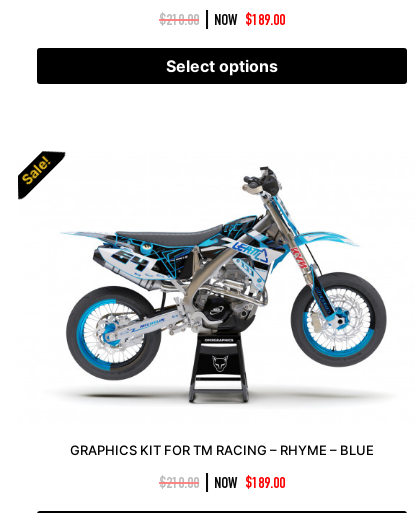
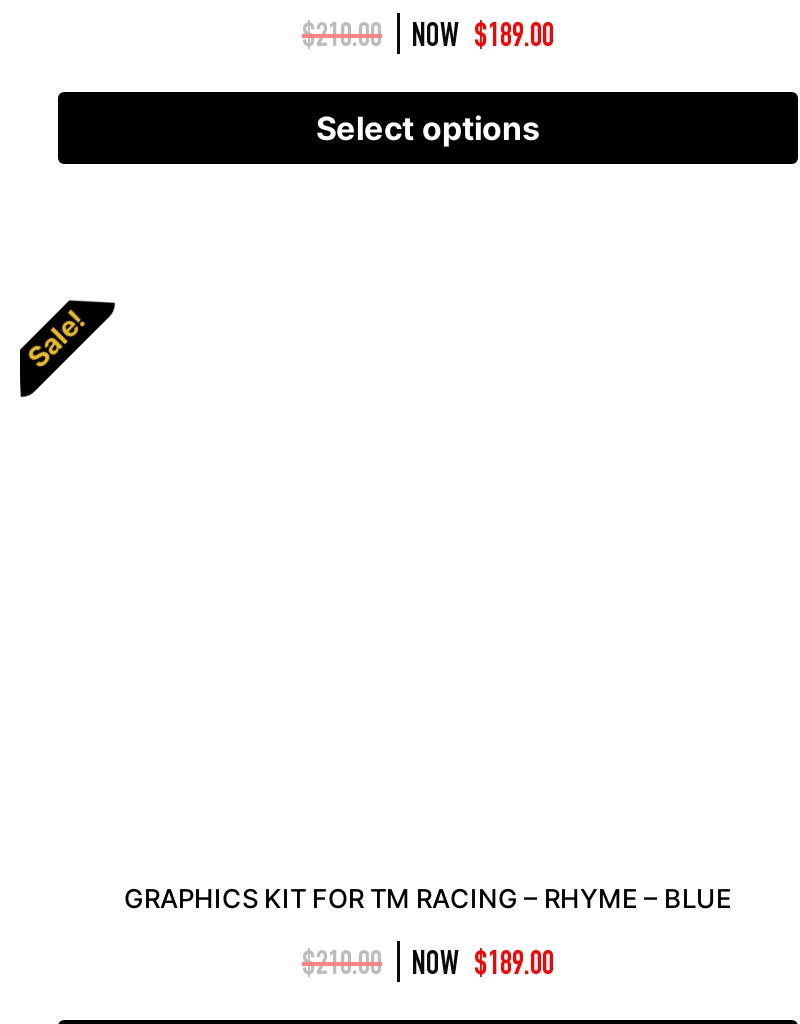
- [image]
